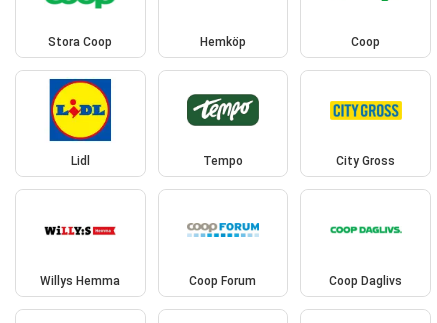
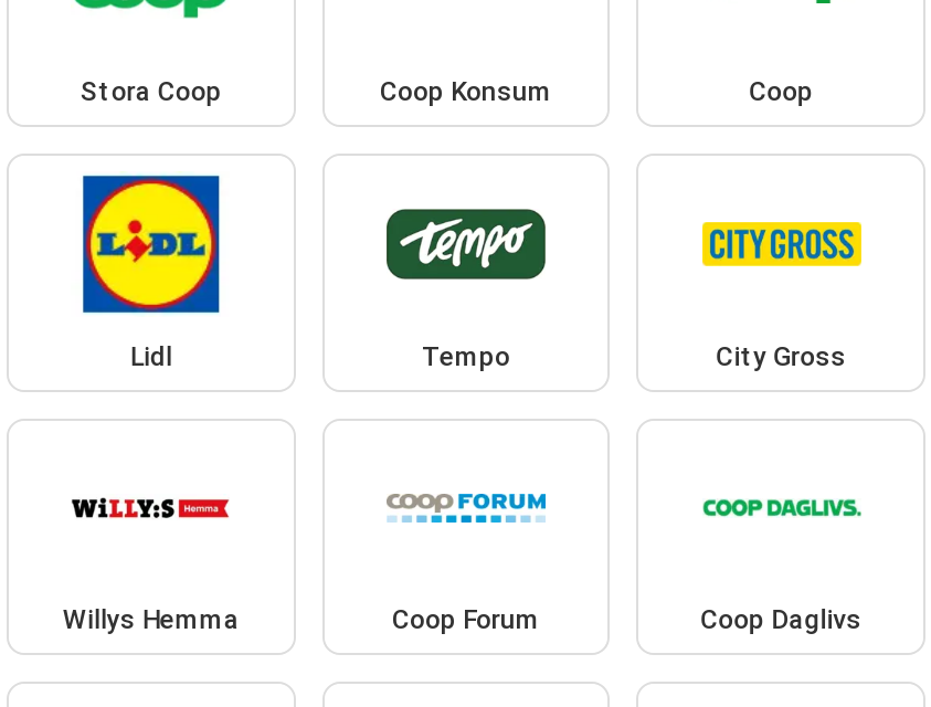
- Hemköp
+ Coop Konsum
